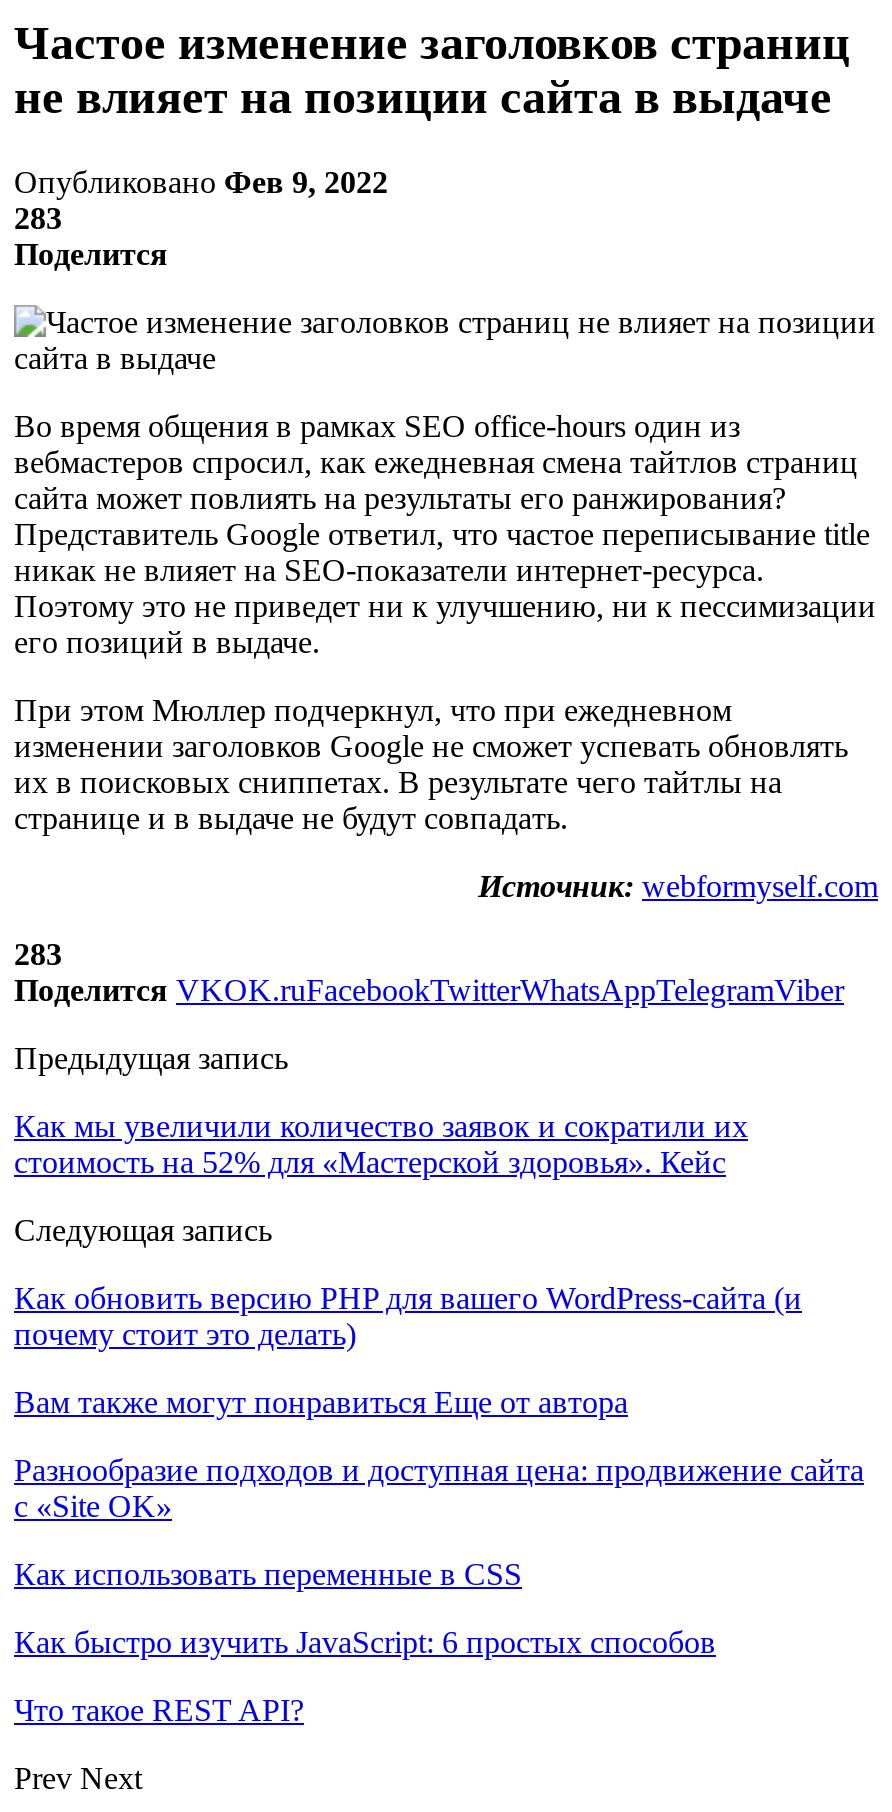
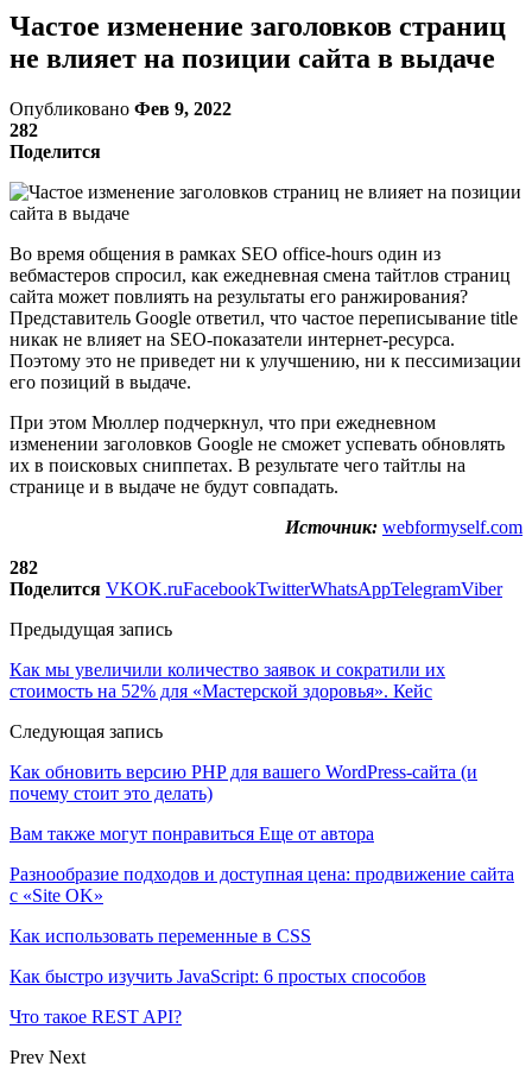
- 283
+ 282

- 283
+ 282
